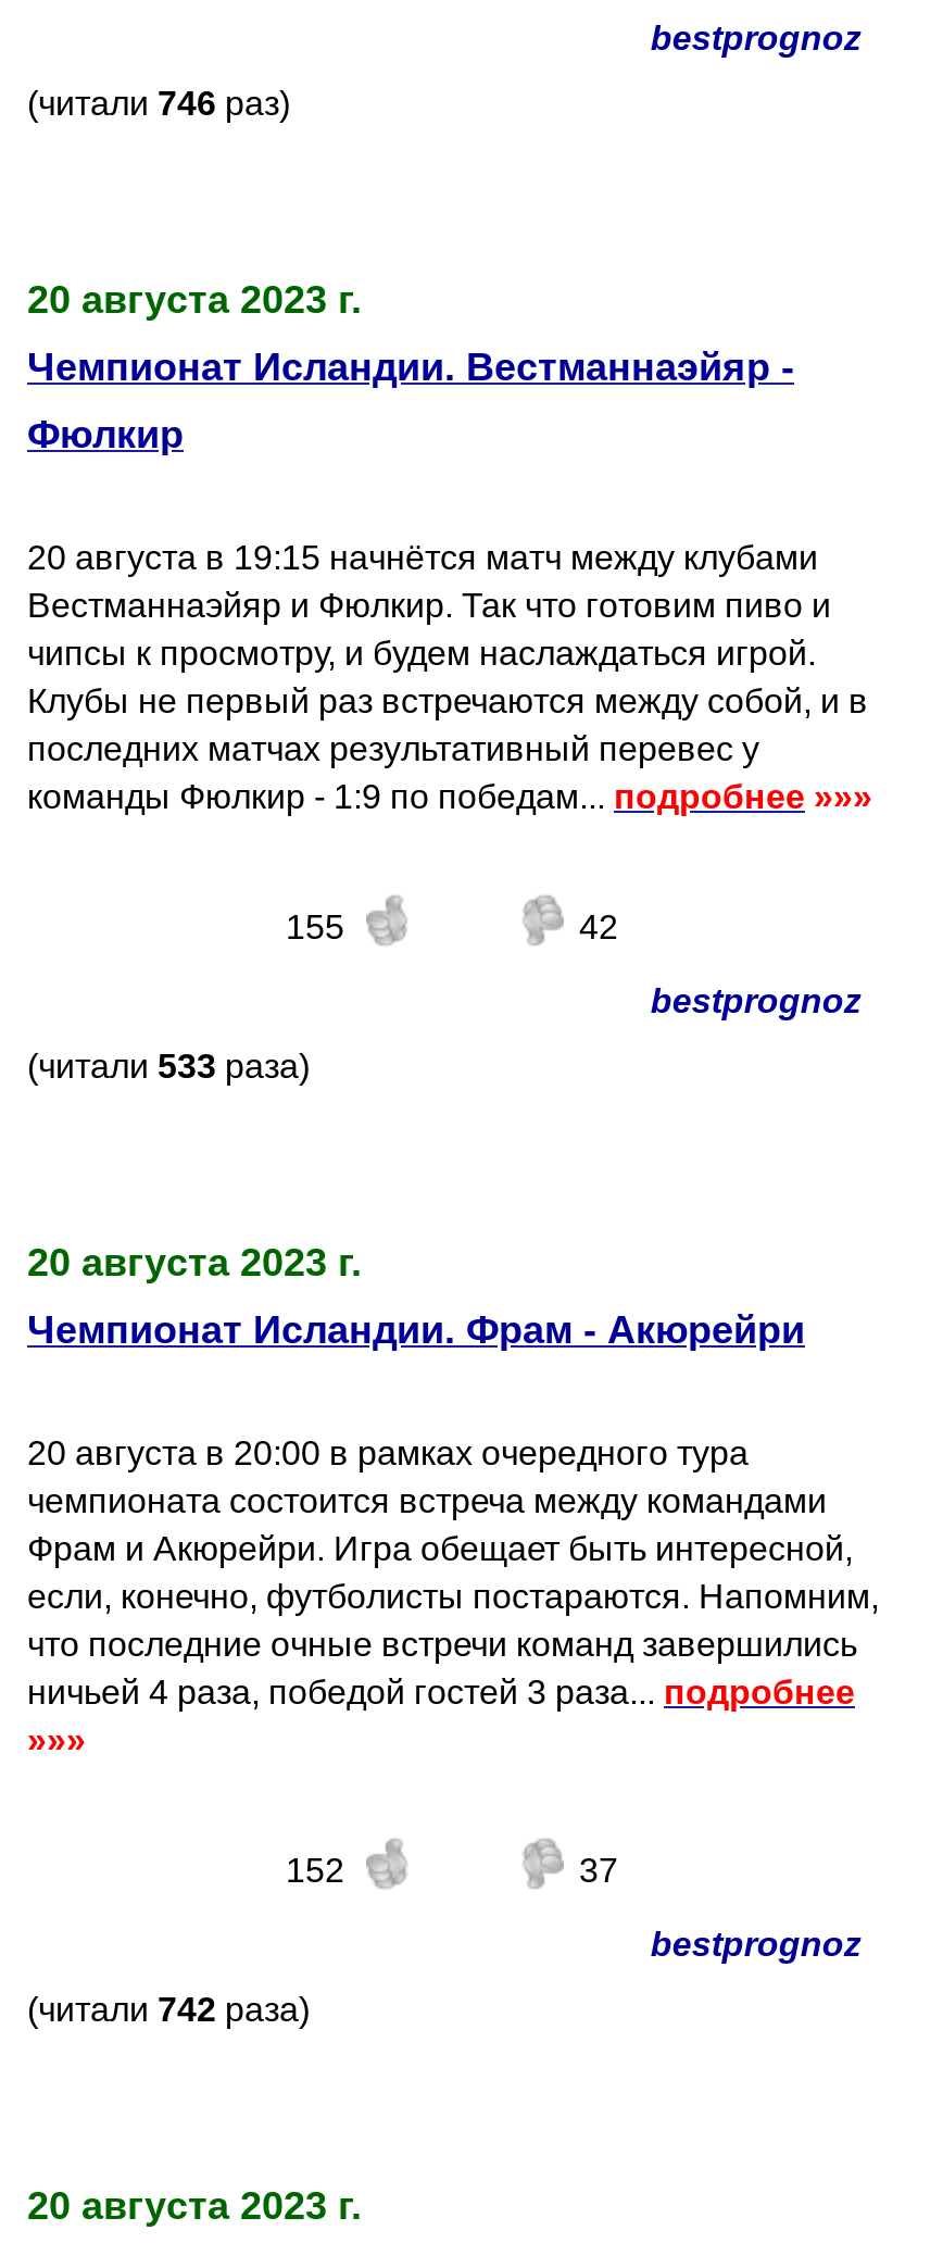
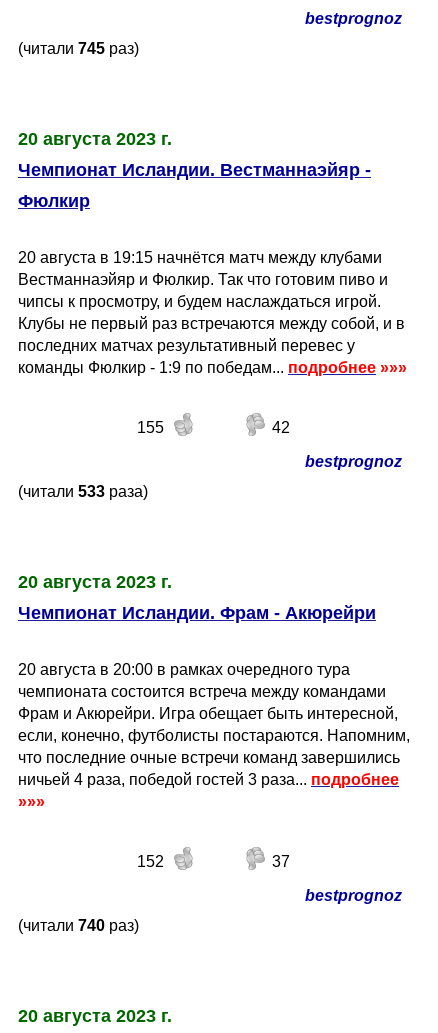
- (читали 746 раз)
+ (читали 745 раз)

- (читали 742 раза)
+ (читали 740 раз)
